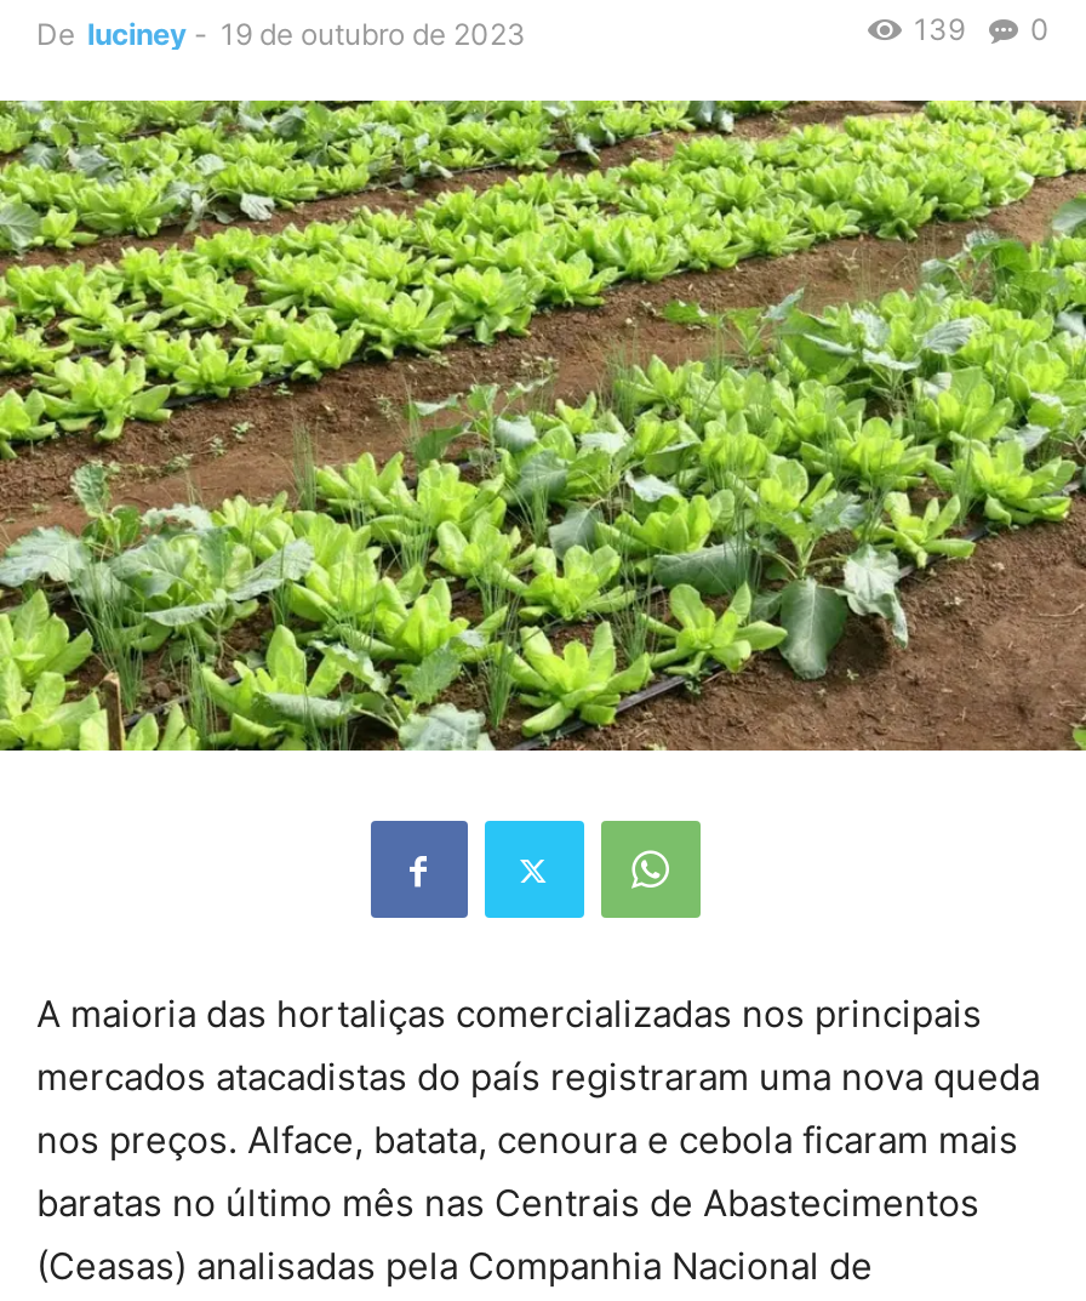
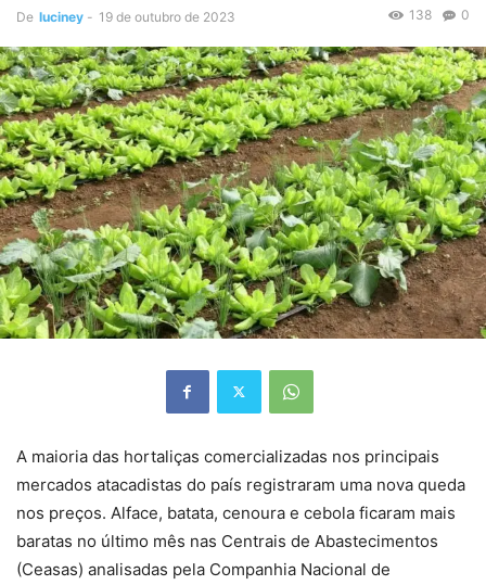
- 139 0
+ 138 0
